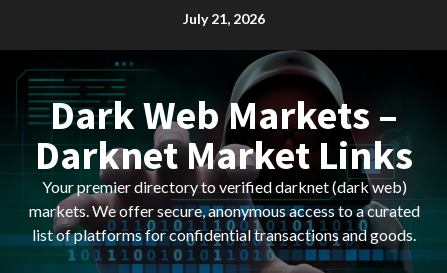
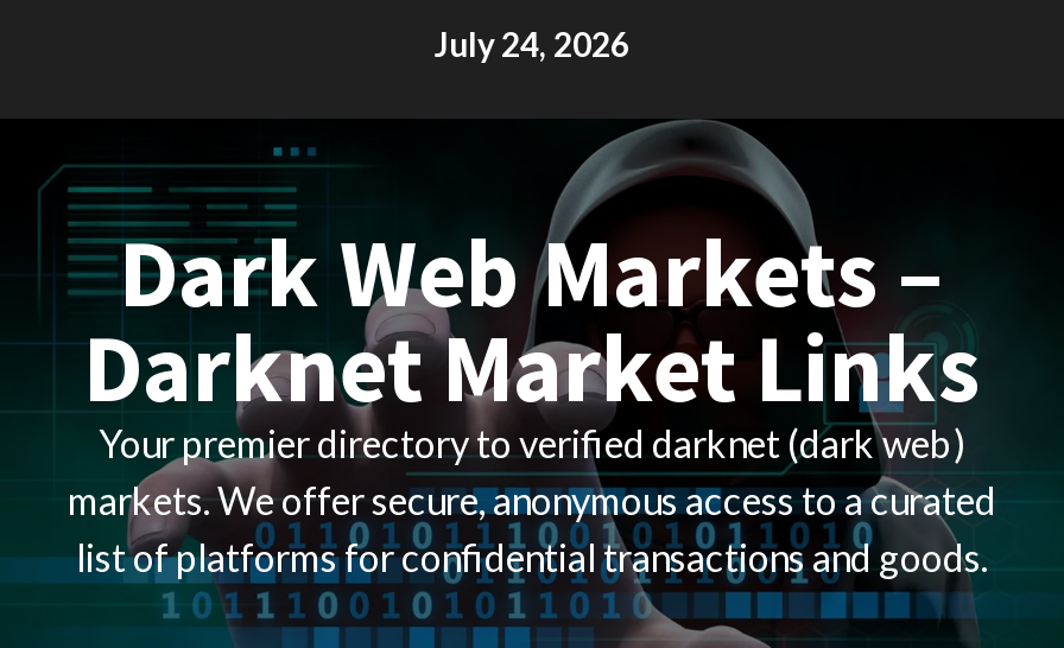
- July 21, 2026
+ July 24, 2026
